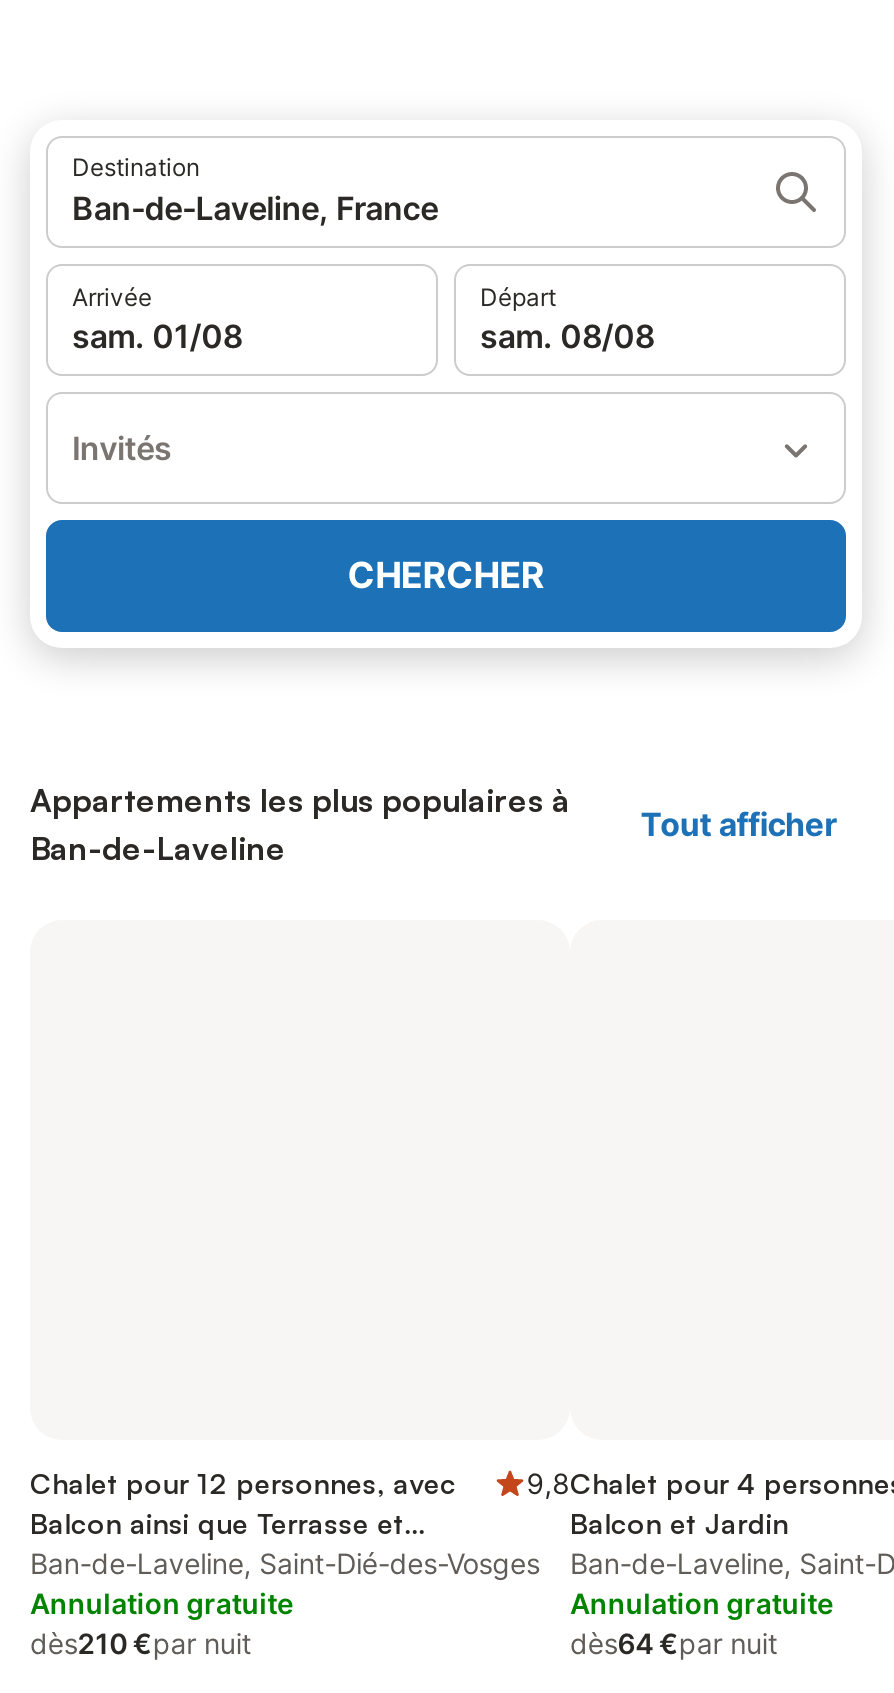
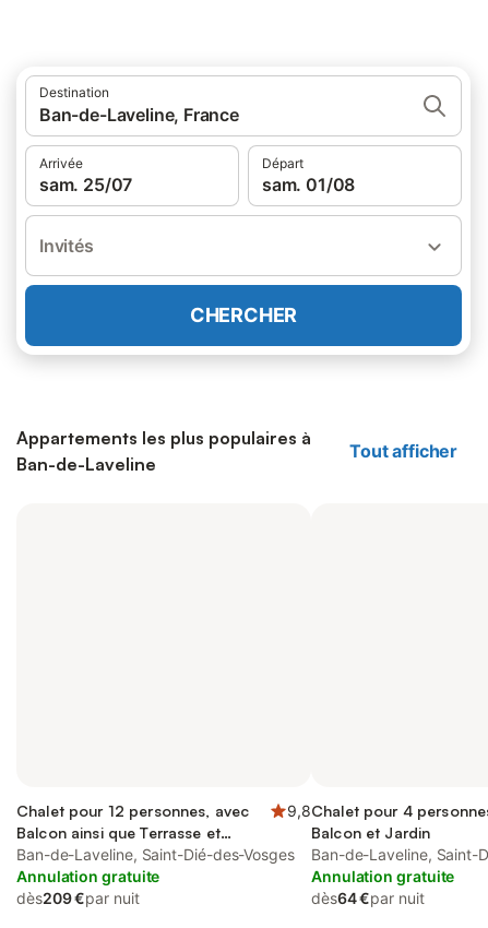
- sam. 01/08
+ sam. 25/07

- sam. 08/08
+ sam. 01/08

- dès210 €par nuit
+ dès209 €par nuit
